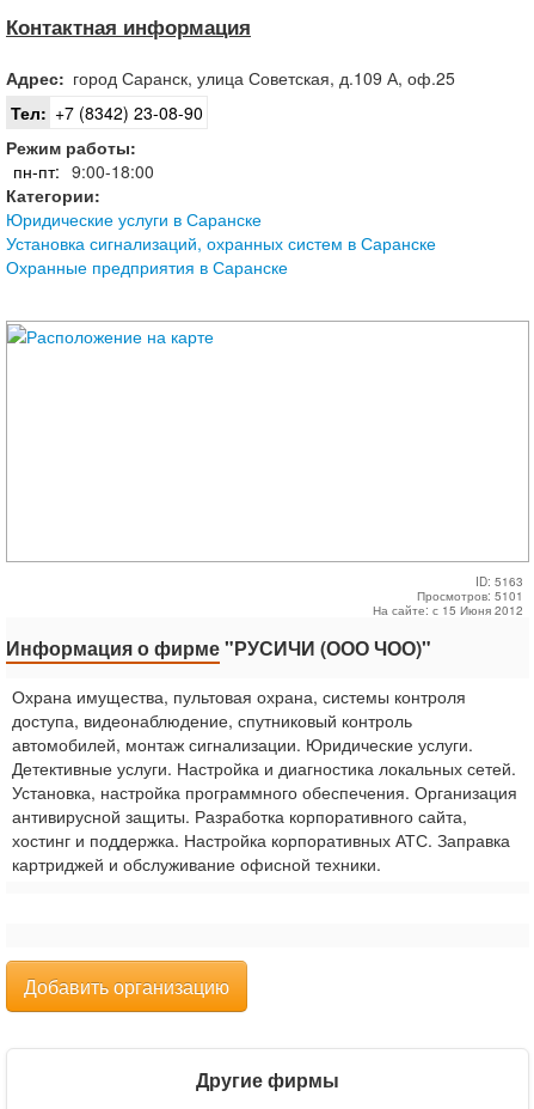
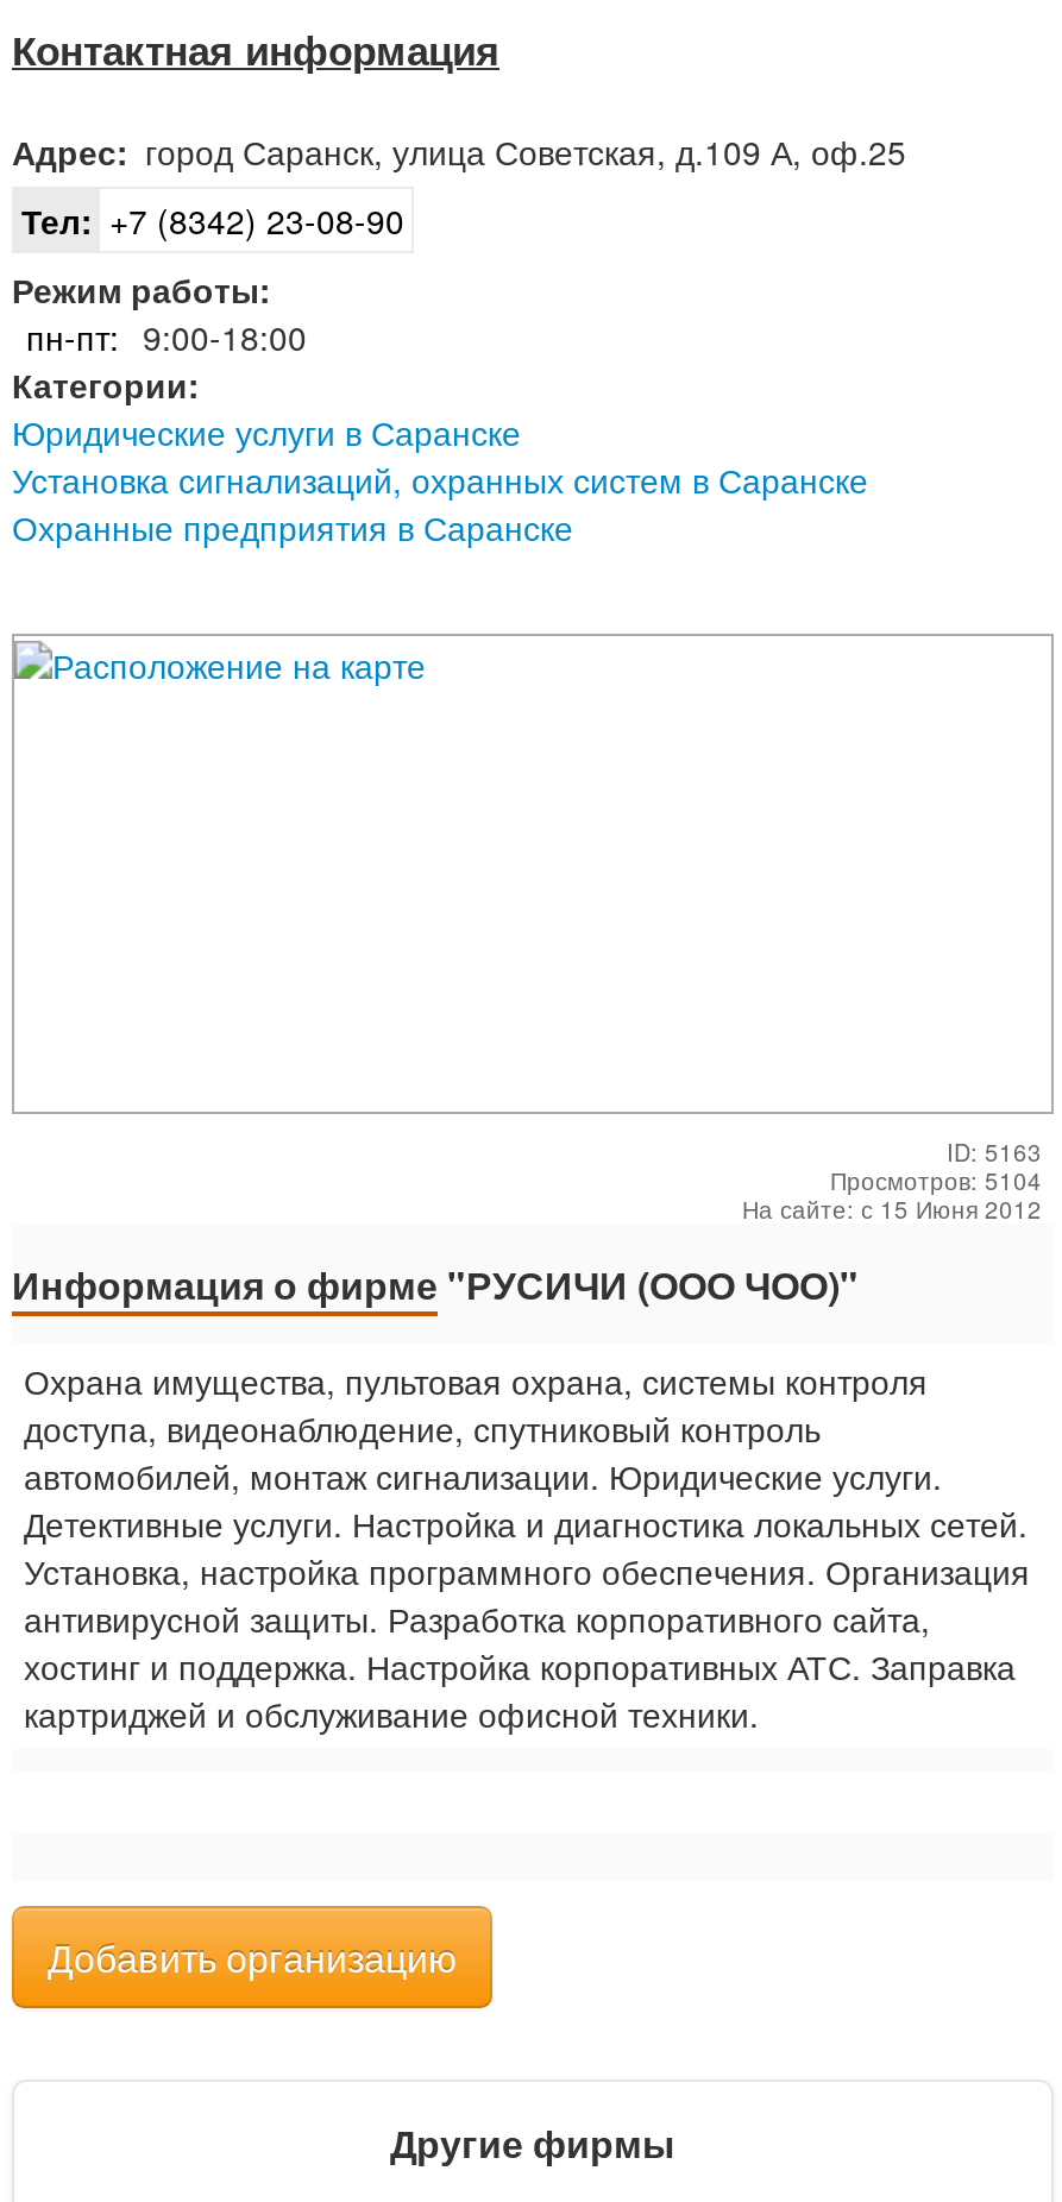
- Просмотров: 5101
+ Просмотров: 5104
